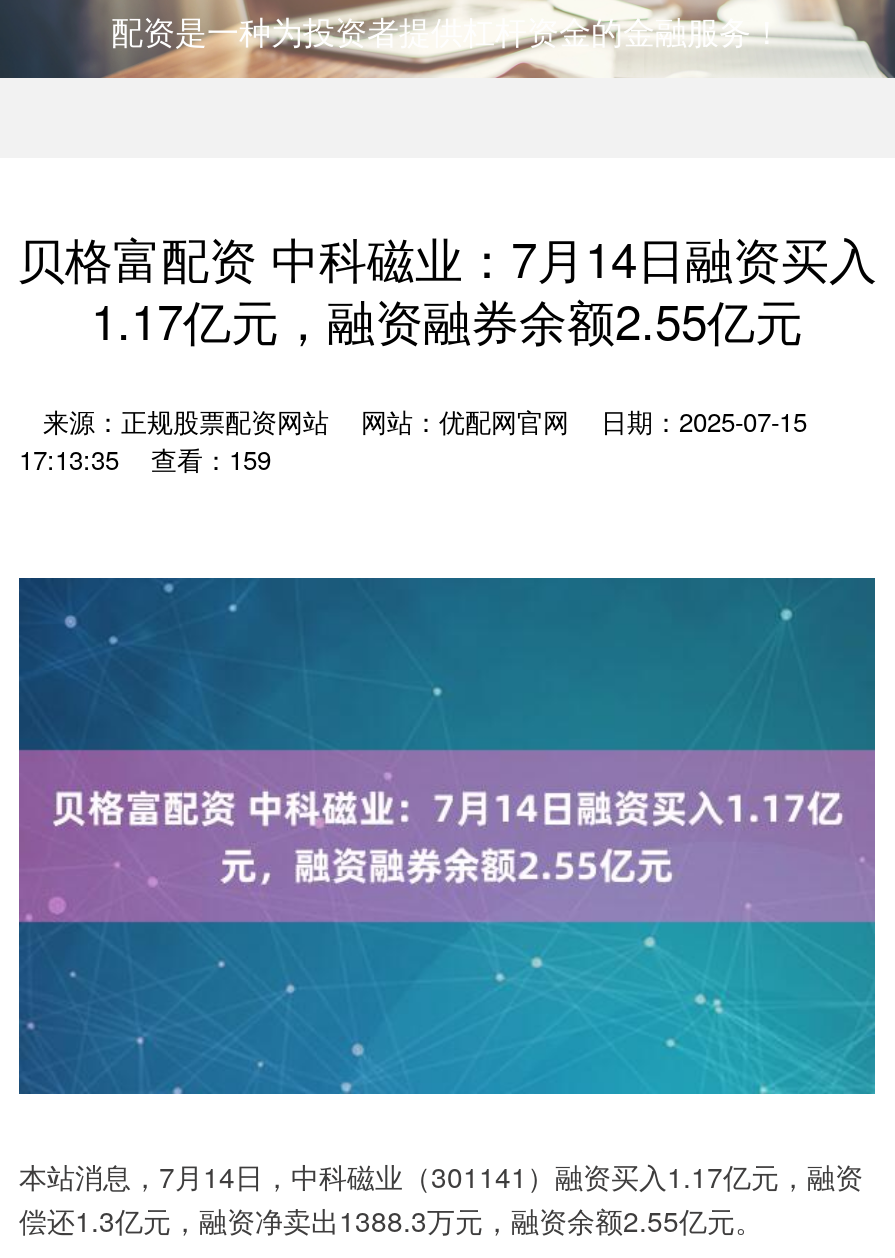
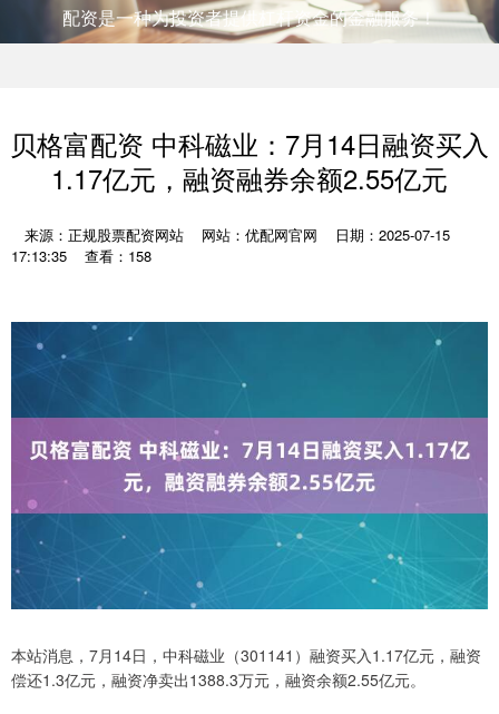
- 17:13:35 查看：159
+ 17:13:35 查看：158
